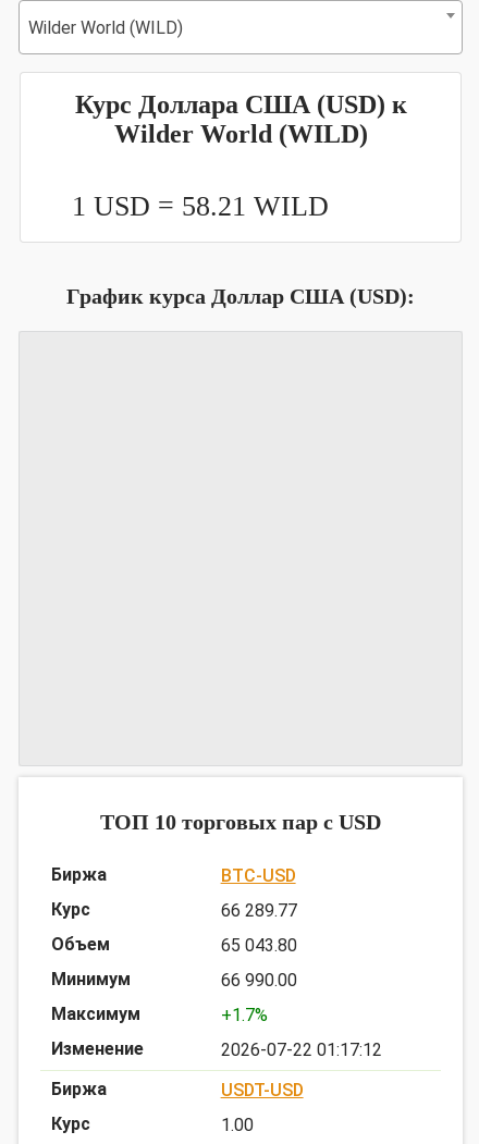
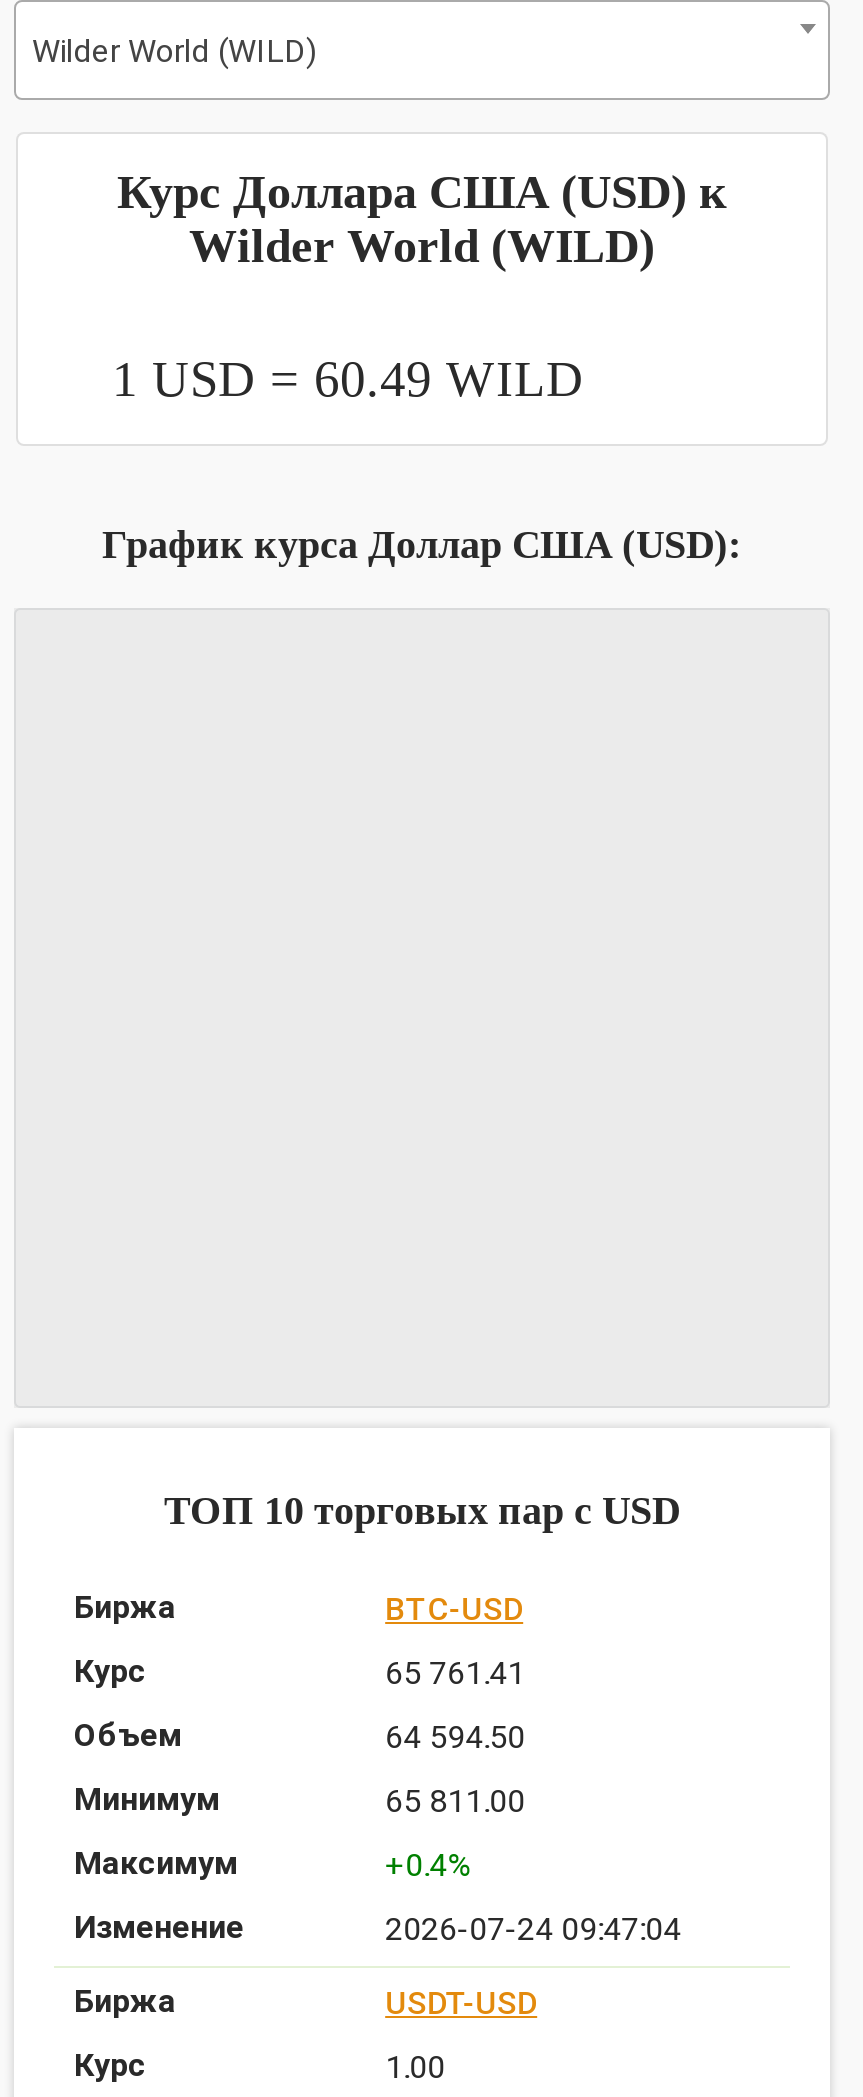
- 1 USD = 58.21 WILD
+ 1 USD = 60.49 WILD

- 66 289.77
+ 65 761.41

- 65 043.80
+ 64 594.50

- 66 990.00
+ 65 811.00

- +1.7%
+ +0.4%

- 2026-07-22 01:17:12
+ 2026-07-24 09:47:04
